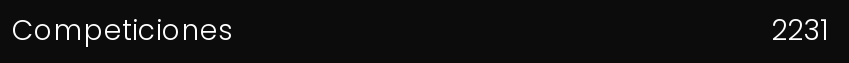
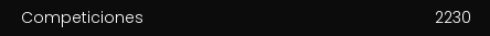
- 2231
+ 2230
